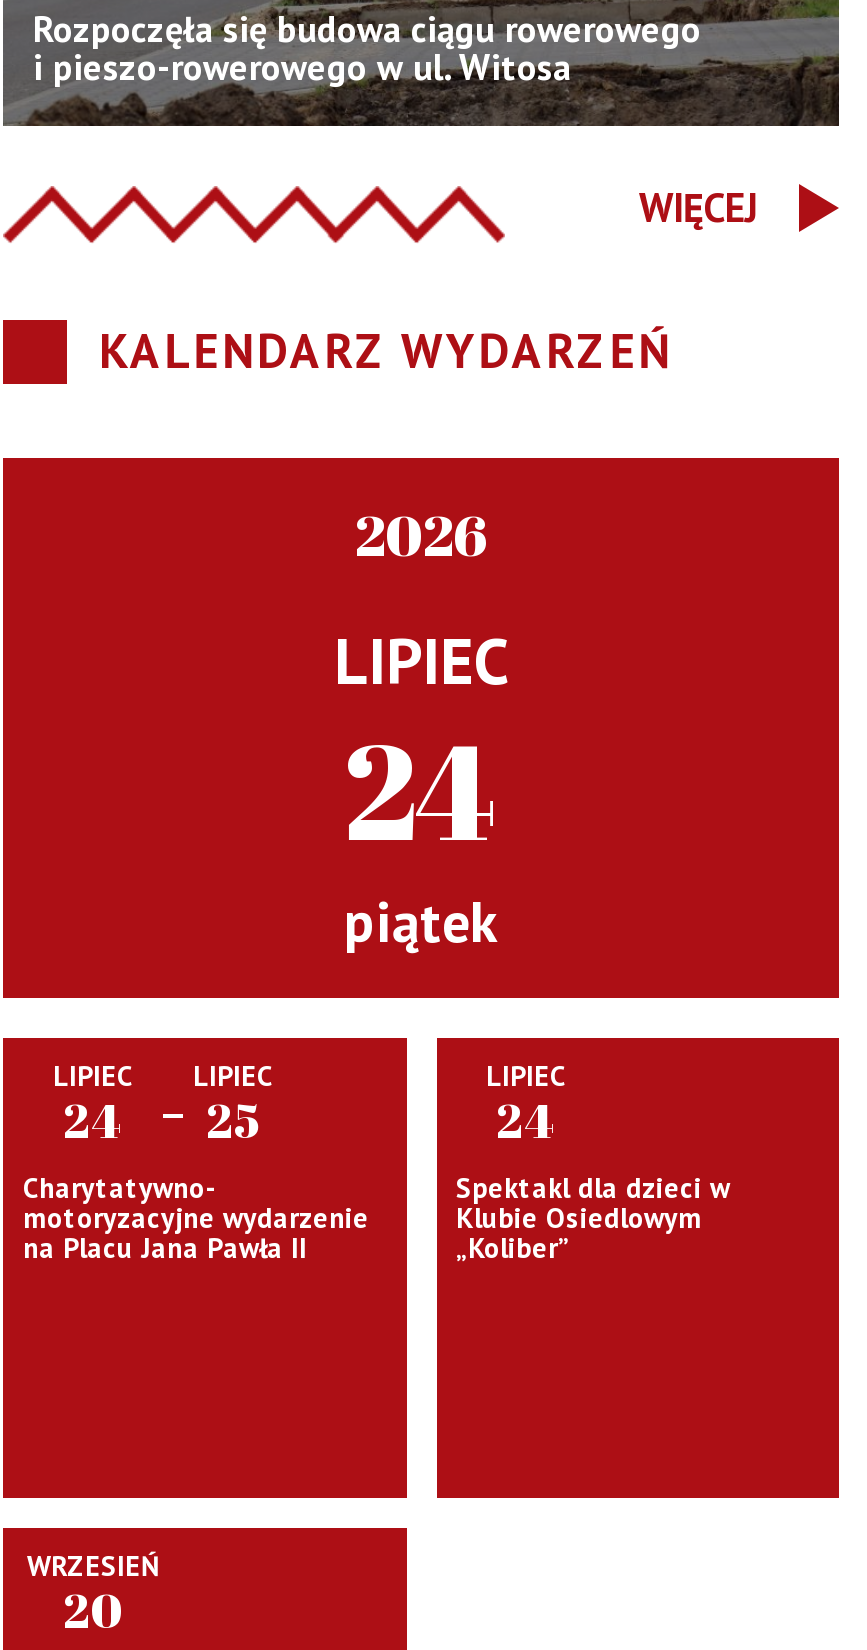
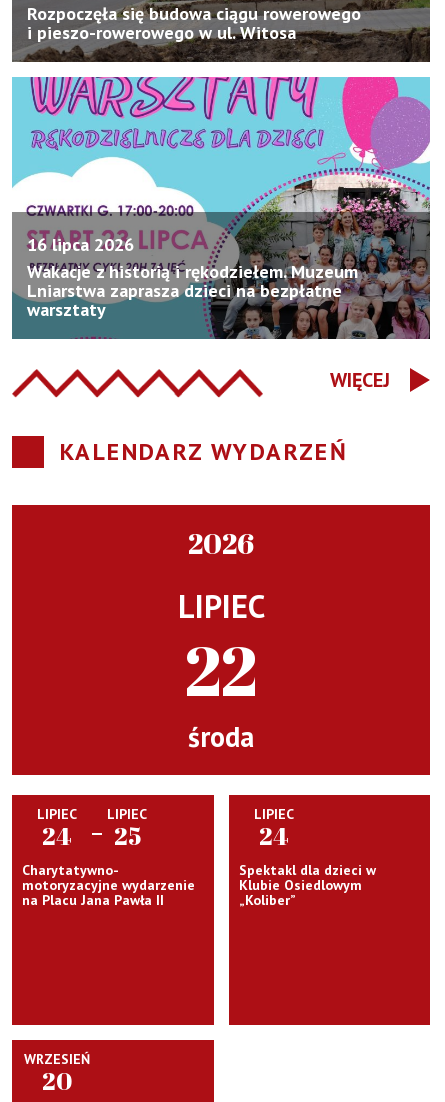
+ [image]
+ 16 lipca 2026
+ Wakacje z historią i rękodziełem. Muzeum
+ Lniarstwa zaprasza dzieci na bezpłatne
+ warsztaty

- 24
- piątek
+ 22
+ środa
